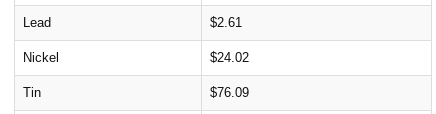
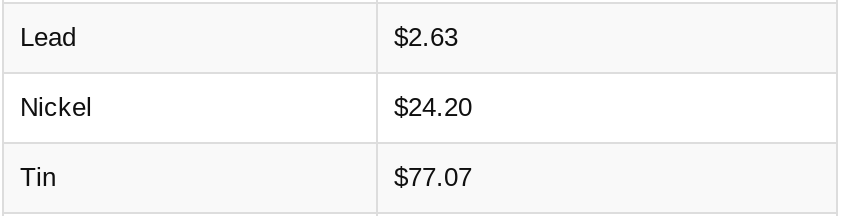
- $2.61
+ $2.63

- $24.02
+ $24.20

- $76.09
+ $77.07
